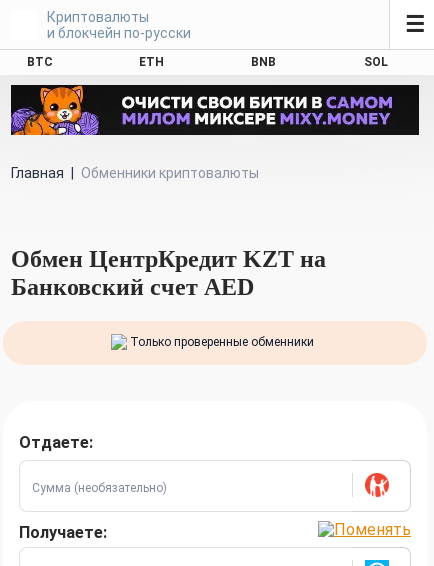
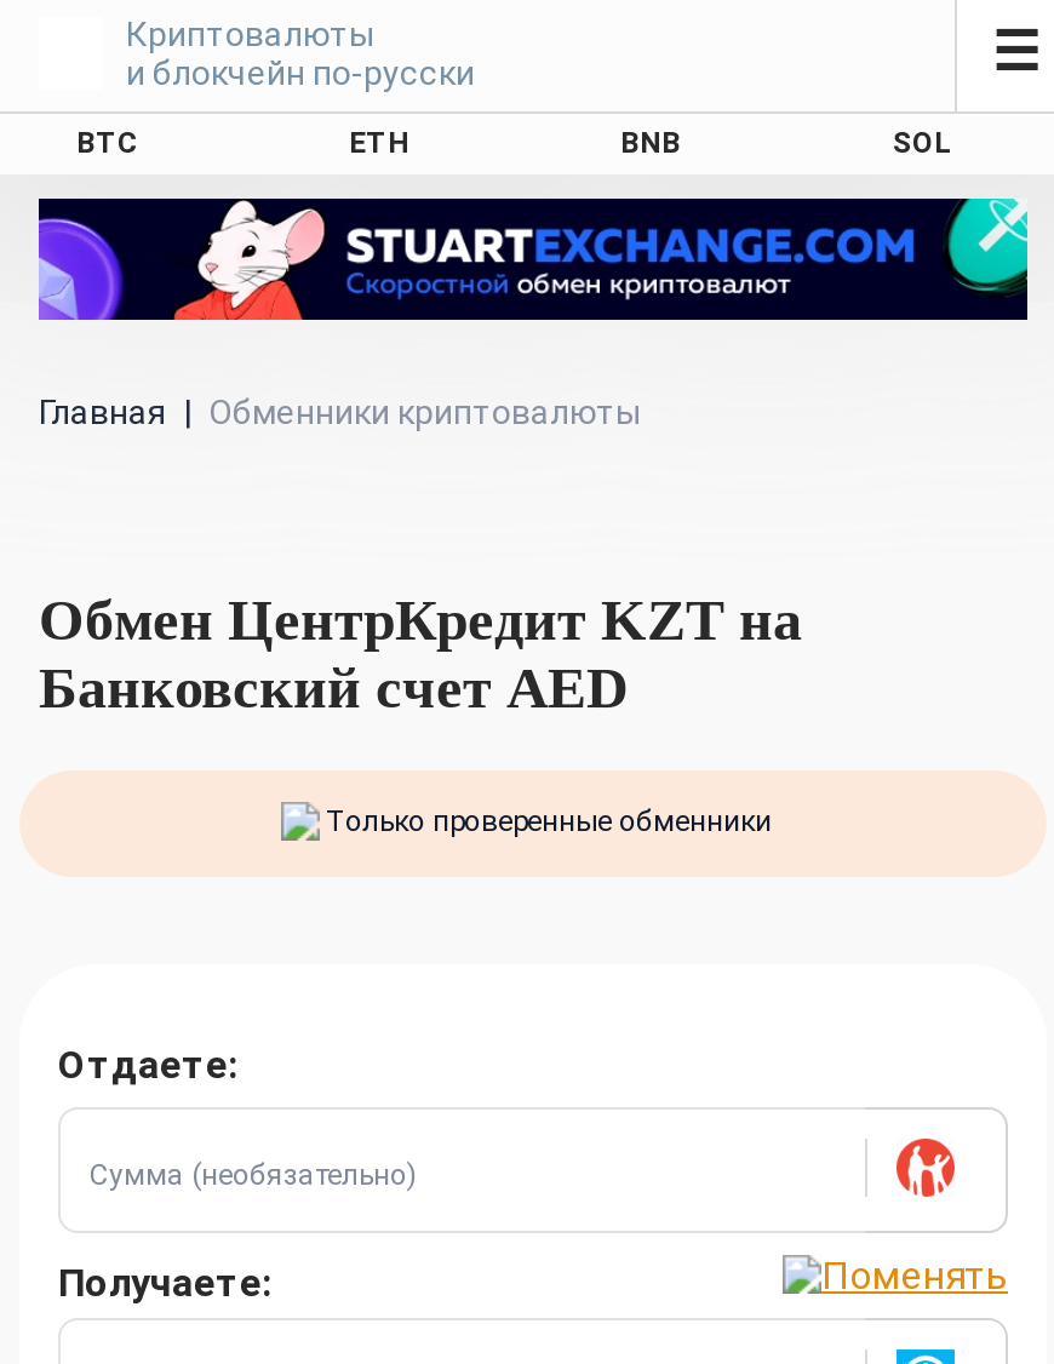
- [image]
+ [image]
